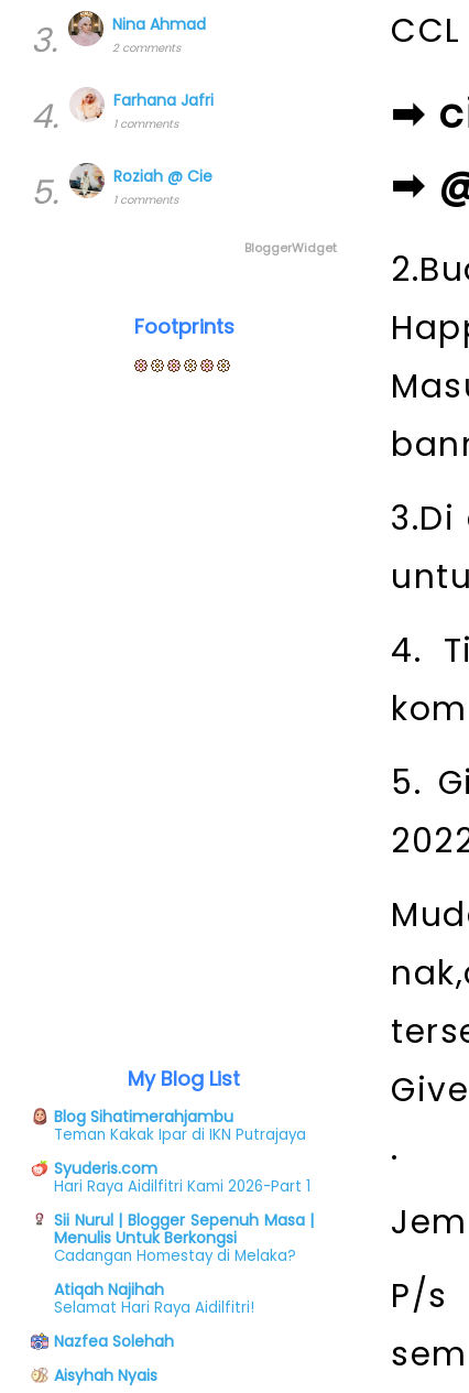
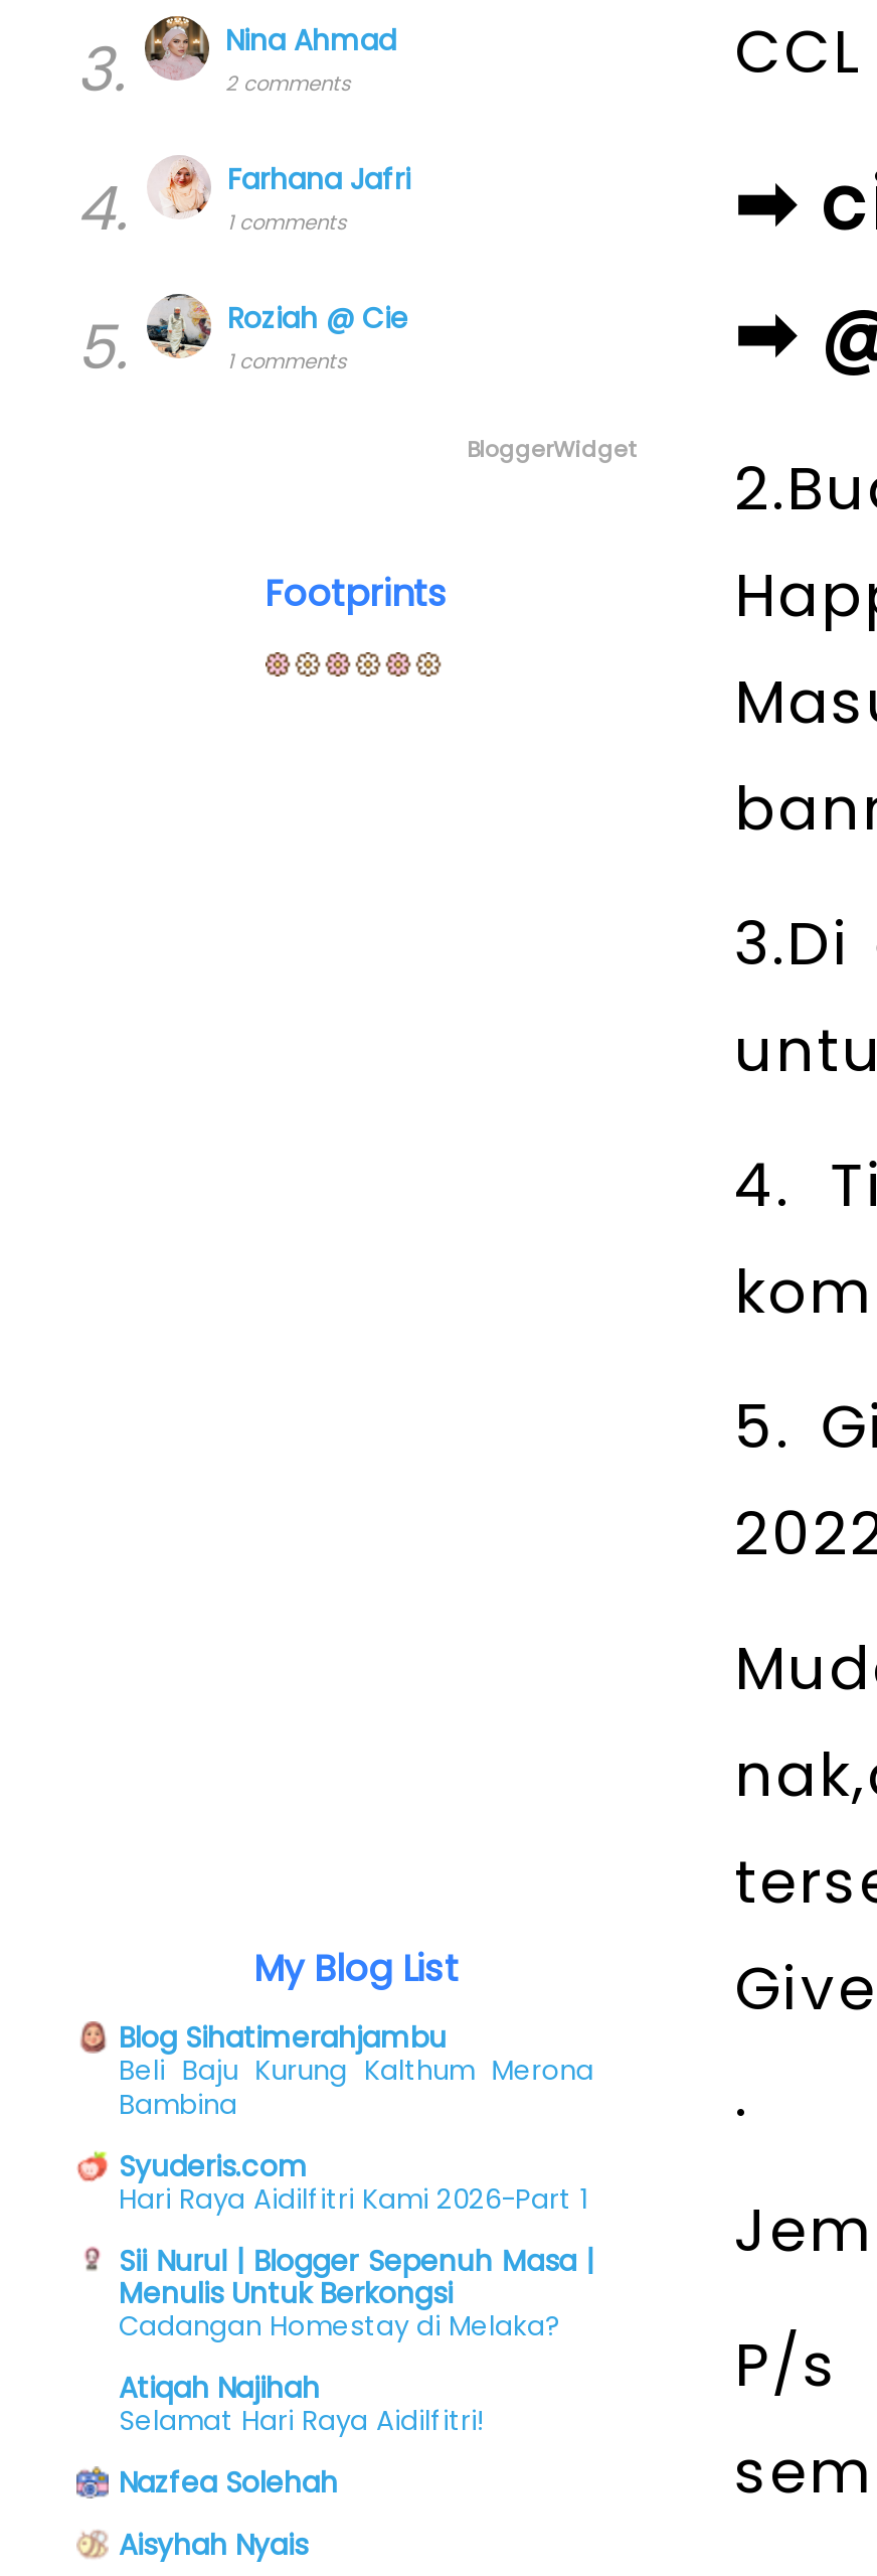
- Teman Kakak Ipar di IKN Putrajaya
+ Beli Baju Kurung Kalthum Merona
+ Bambina
